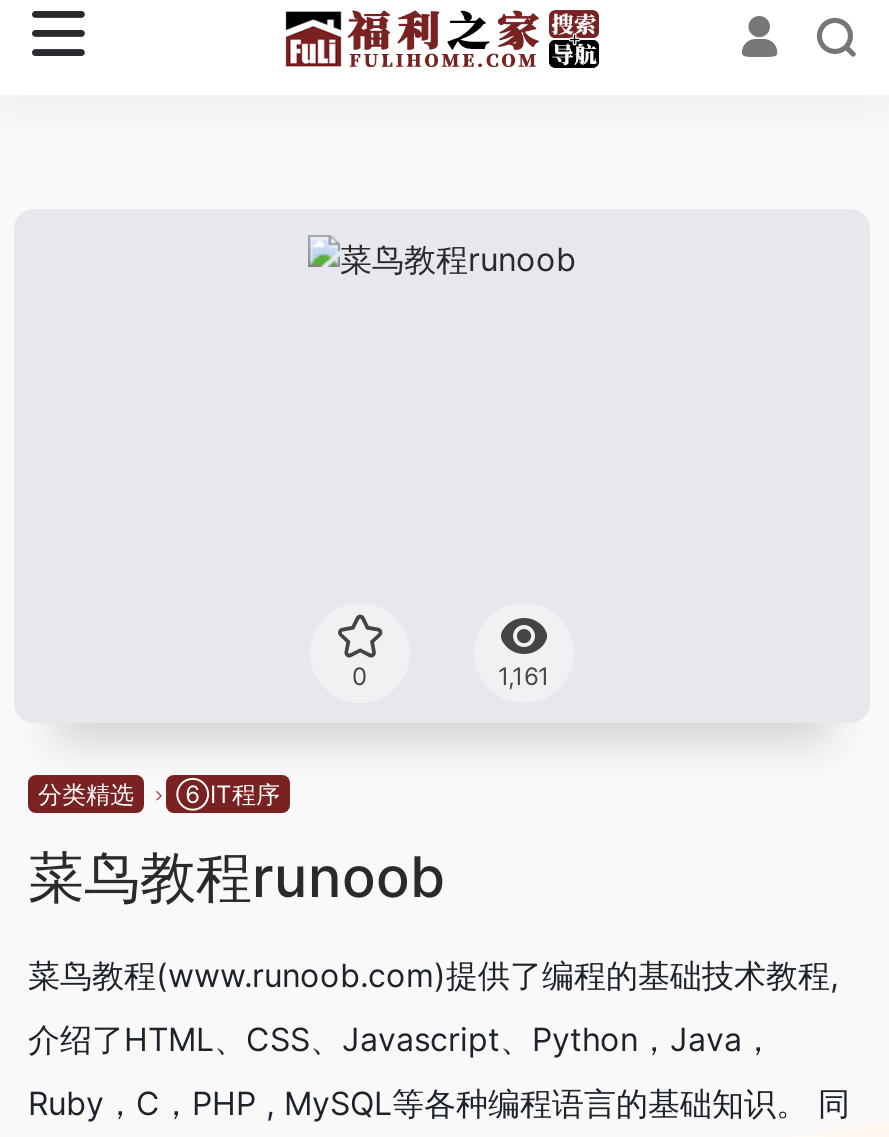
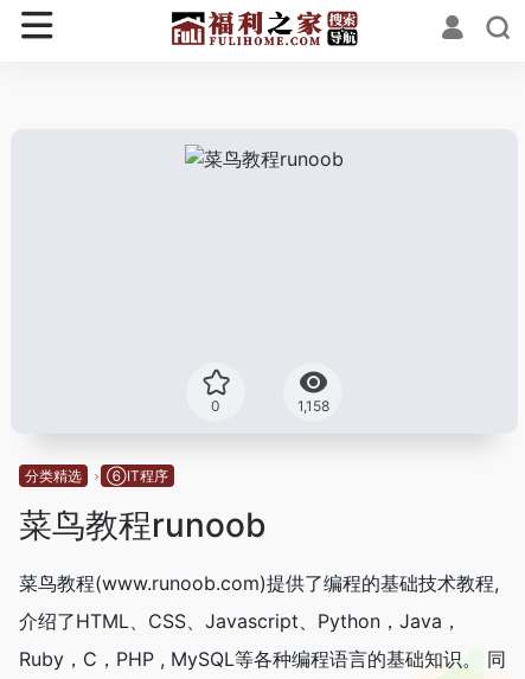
- 1,161
+ 1,158
